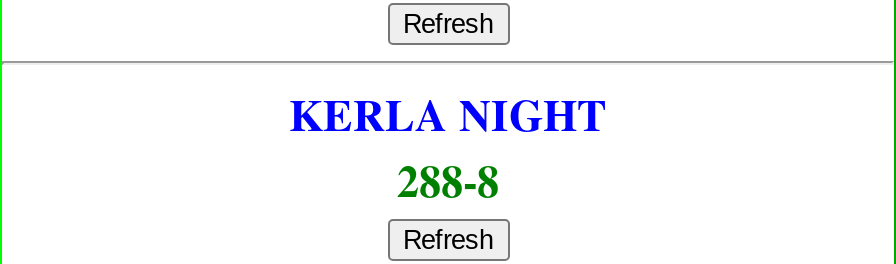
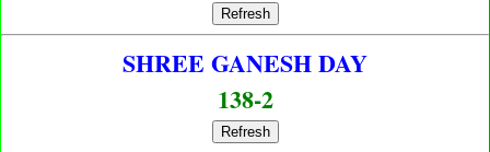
- KERLA NIGHT
- 288-8
+ SHREE GANESH DAY
+ 138-2
